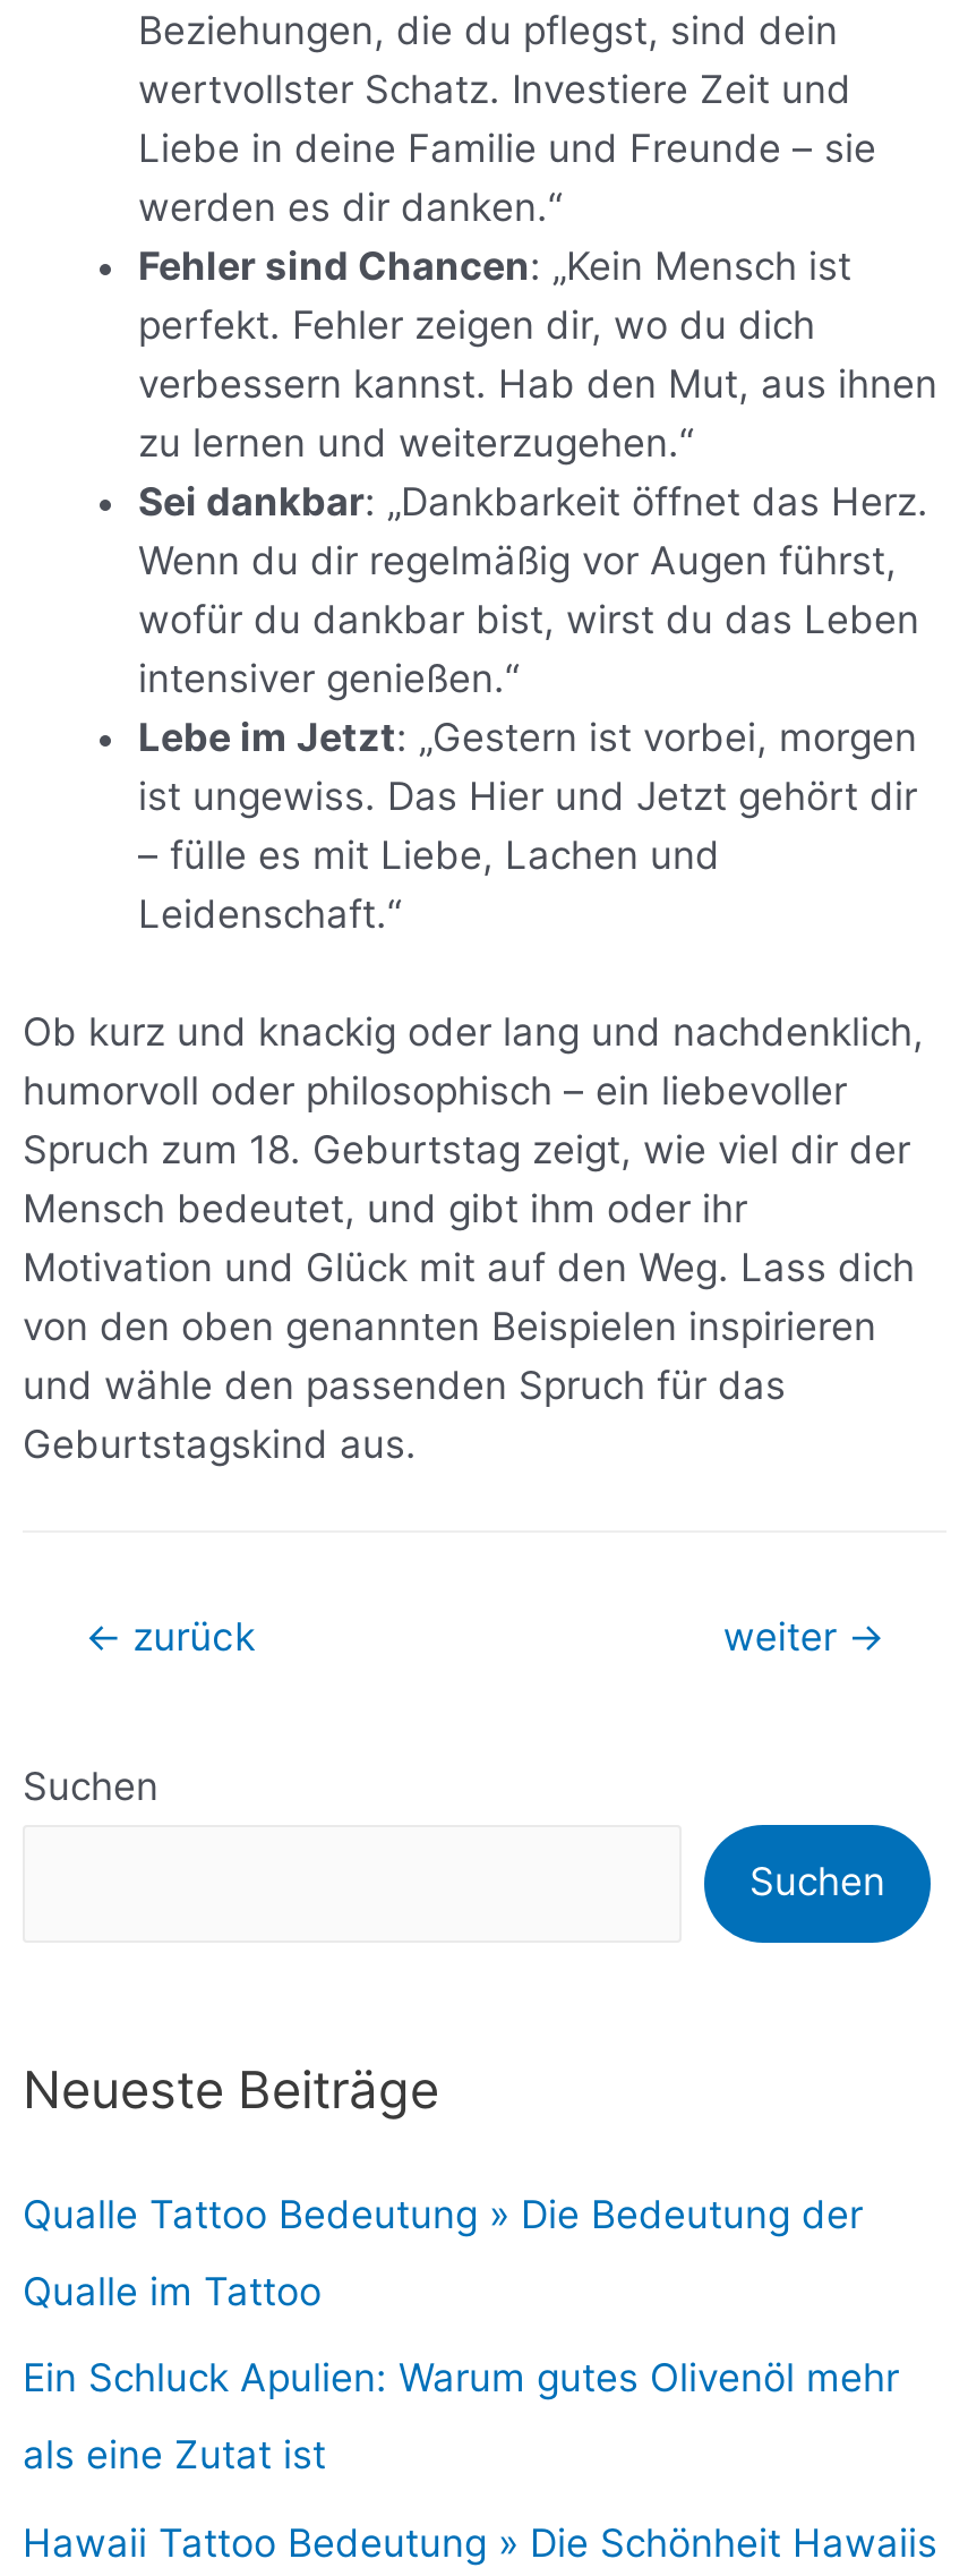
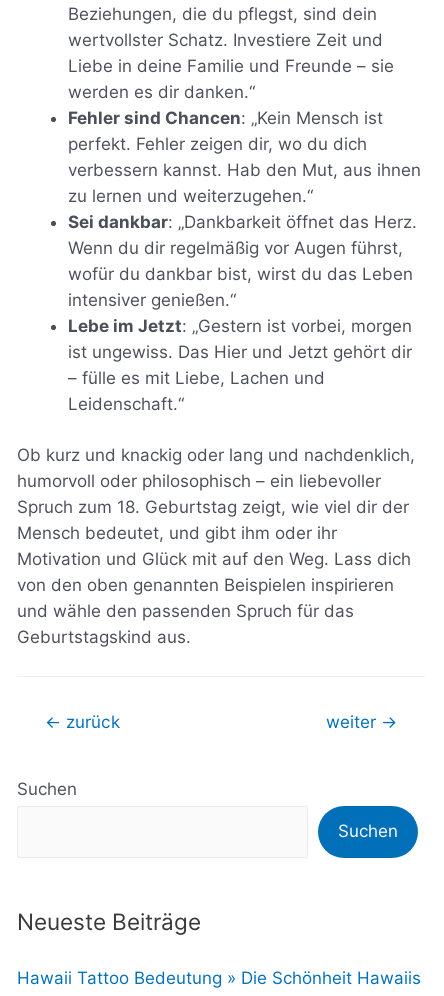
- Qualle Tattoo Bedeutung » Die Bedeutung der
- Qualle im Tattoo
- Ein Schluck Apulien: Warum gutes Olivenöl mehr
- als eine Zutat ist
